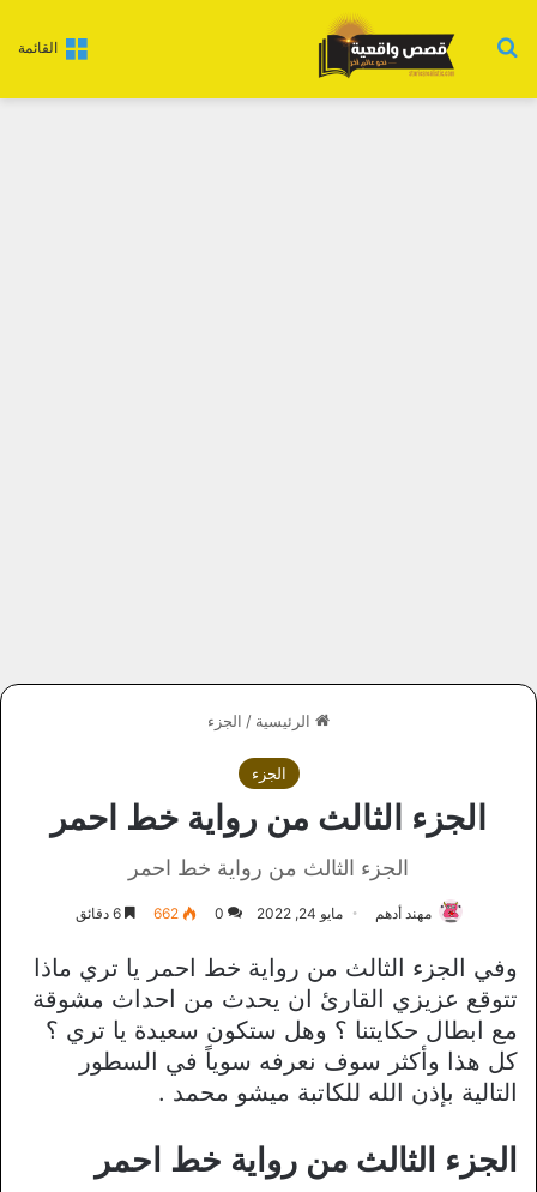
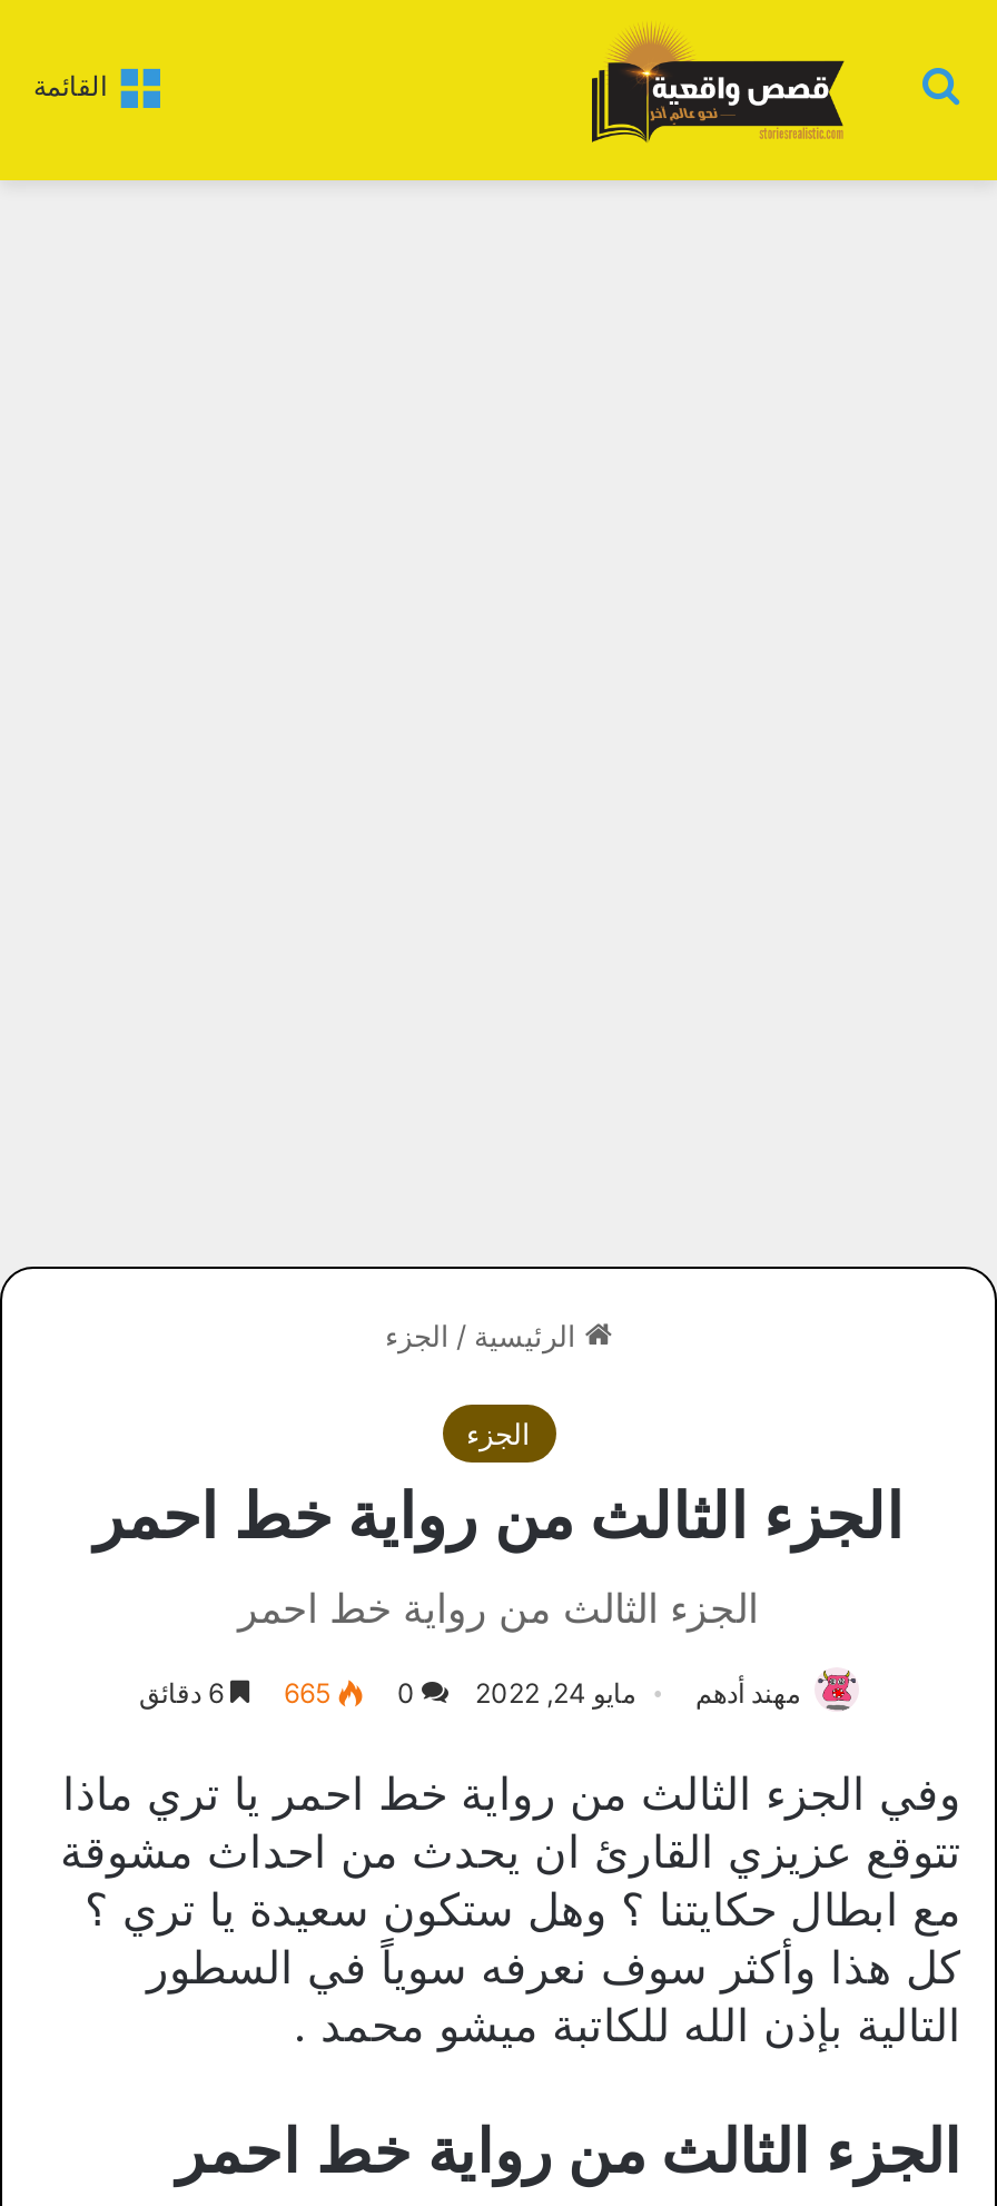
- 662
+ 665
